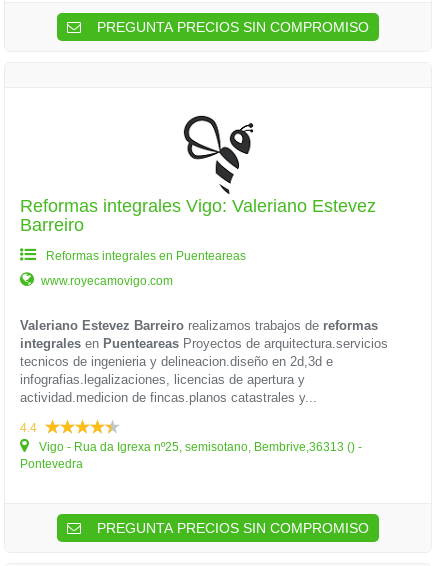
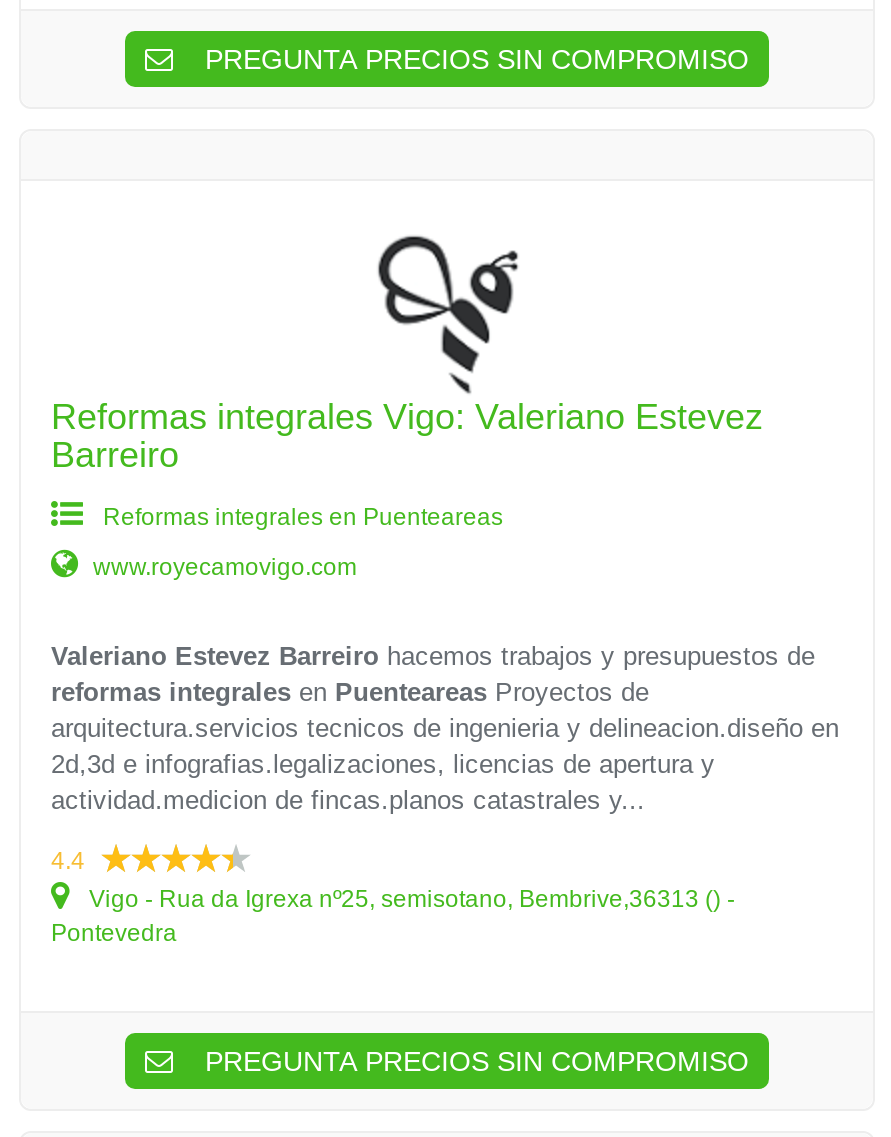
- Valeriano Estevez Barreiro realizamos trabajos de reformas
- integrales en Puenteareas Proyectos de arquitectura.servicios
- tecnicos de ingenieria y delineacion.diseño en 2d,3d e
- infografias.legalizaciones, licencias de apertura y
+ Valeriano Estevez Barreiro hacemos trabajos y presupuestos de
+ reformas integrales en Puenteareas Proyectos de
+ arquitectura.servicios tecnicos de ingenieria y delineacion.diseño en
+ 2d,3d e infografias.legalizaciones, licencias de apertura y
